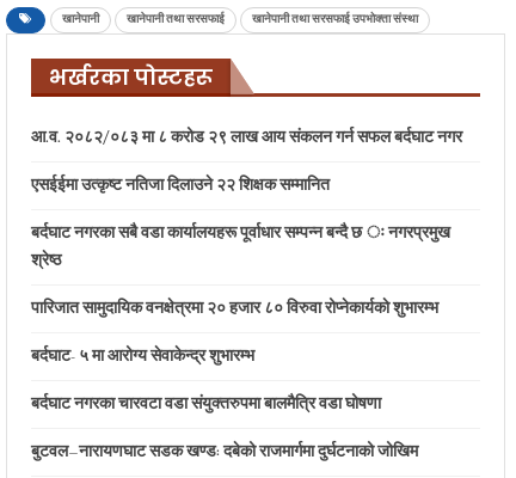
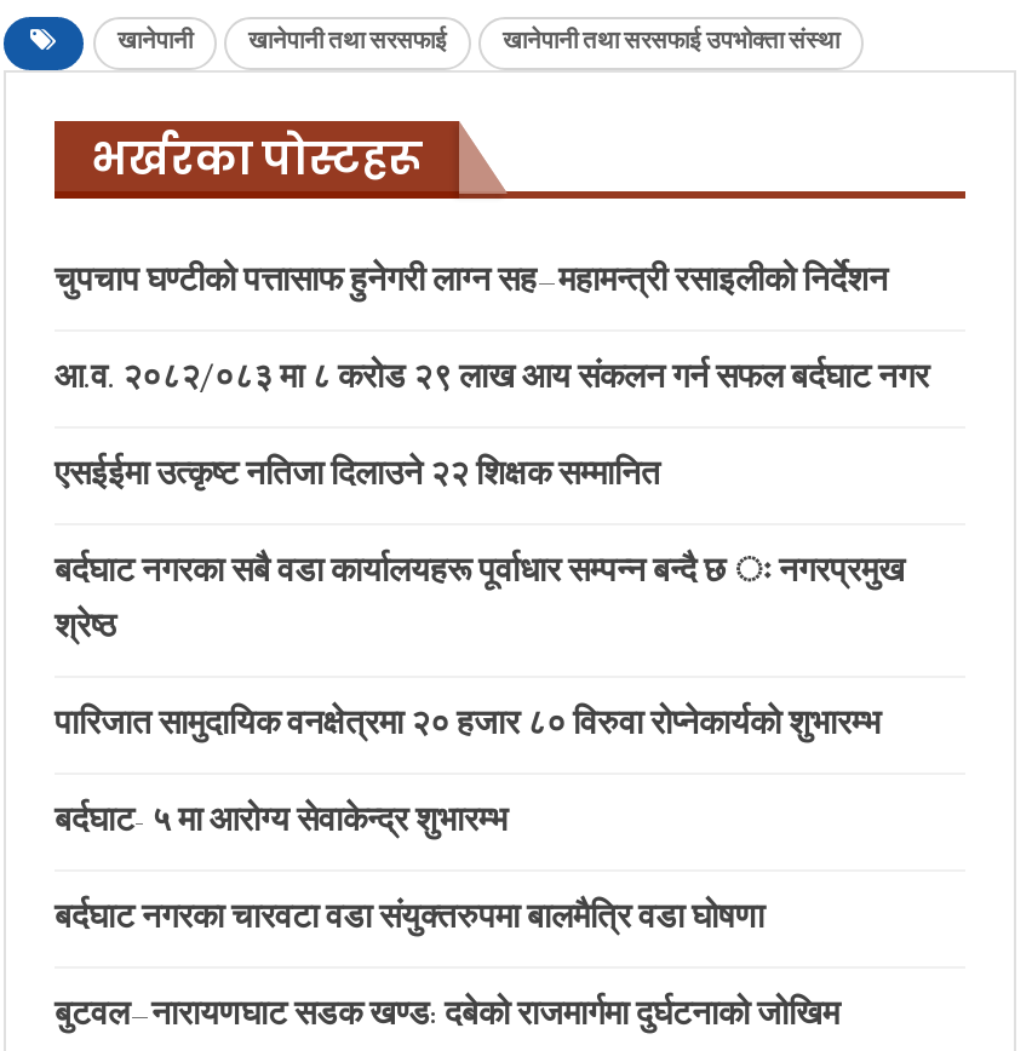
+ चुपचाप घण्टीको पत्तासाफ हुनेगरी लाग्न सह–महामन्त्री रसाइलीको निर्देशन
